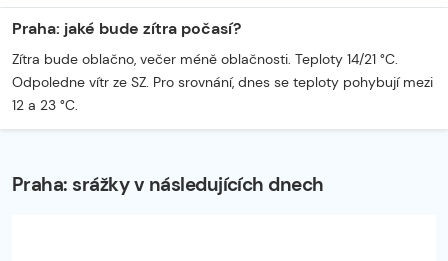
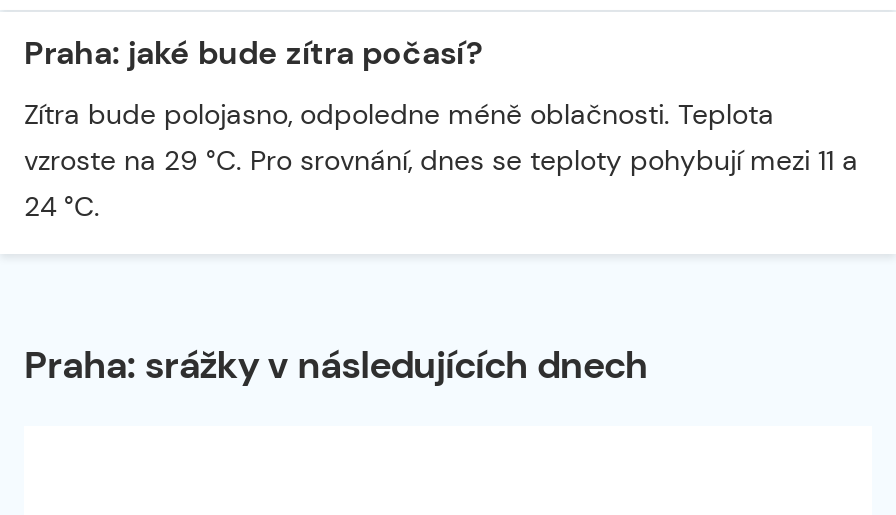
- Zítra bude oblačno, večer méně oblačnosti. Teploty 14/21 °C.
- Odpoledne vítr ze SZ. Pro srovnání, dnes se teploty pohybují mezi
- 12 a 23 °C.
+ Zítra bude polojasno, odpoledne méně oblačnosti. Teplota
+ vzroste na 29 °C. Pro srovnání, dnes se teploty pohybují mezi 11 a
+ 24 °C.
